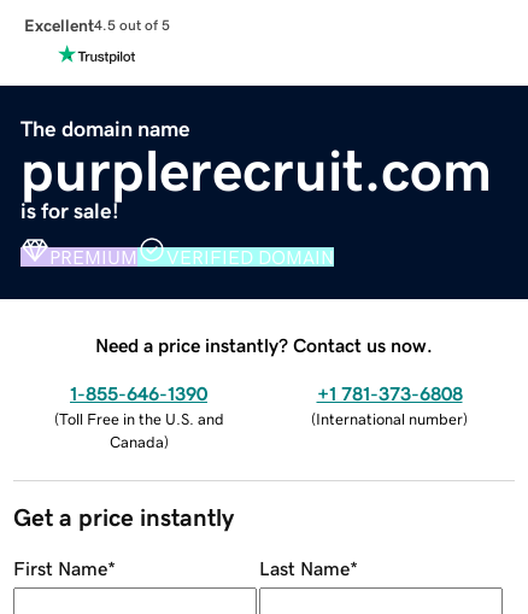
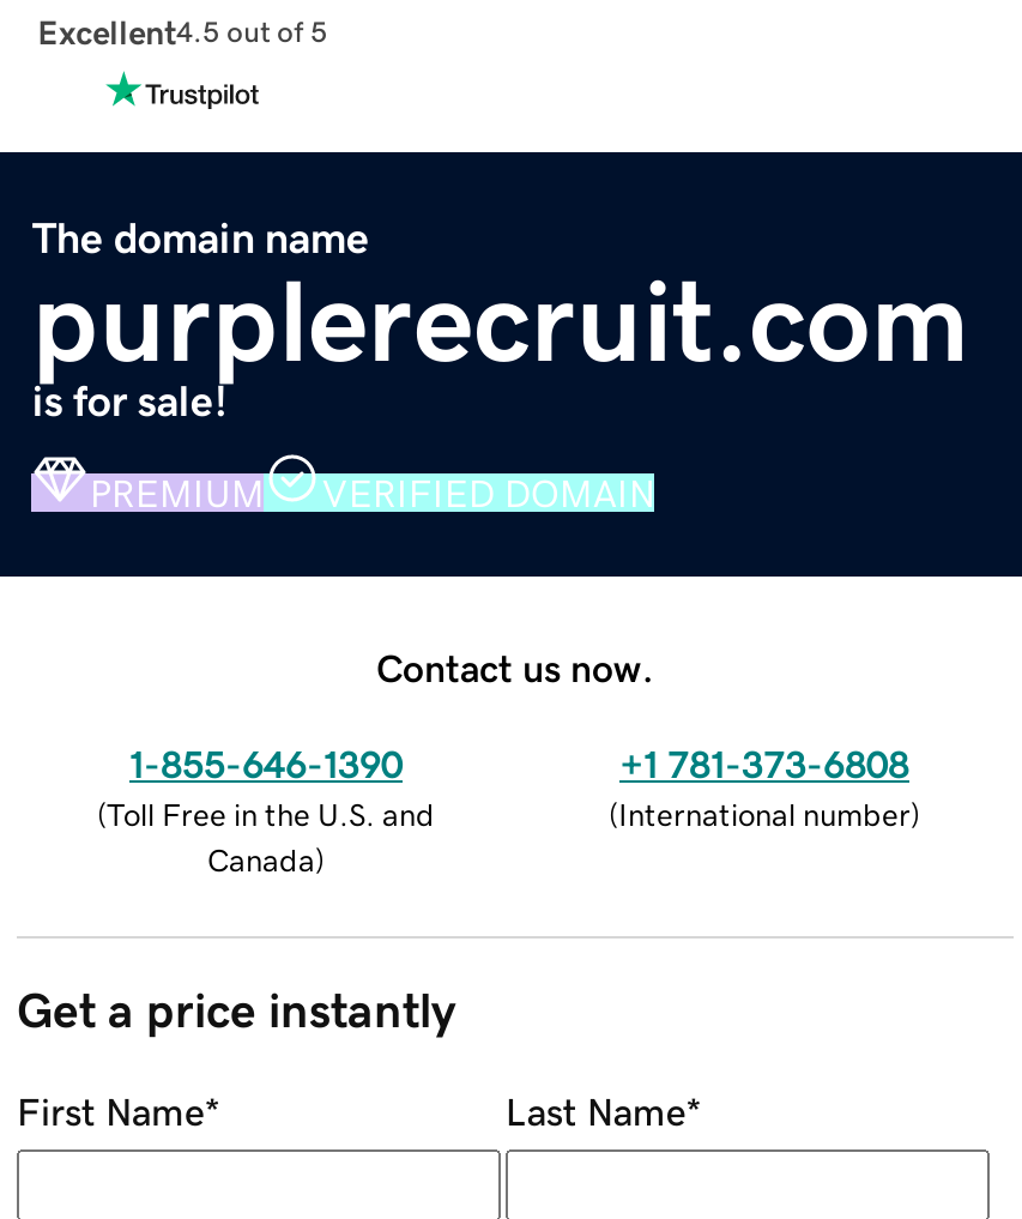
- Need a price instantly? Contact us now.
+ Contact us now.
